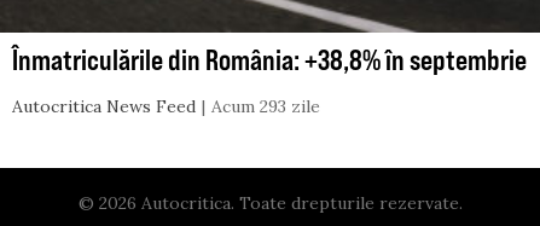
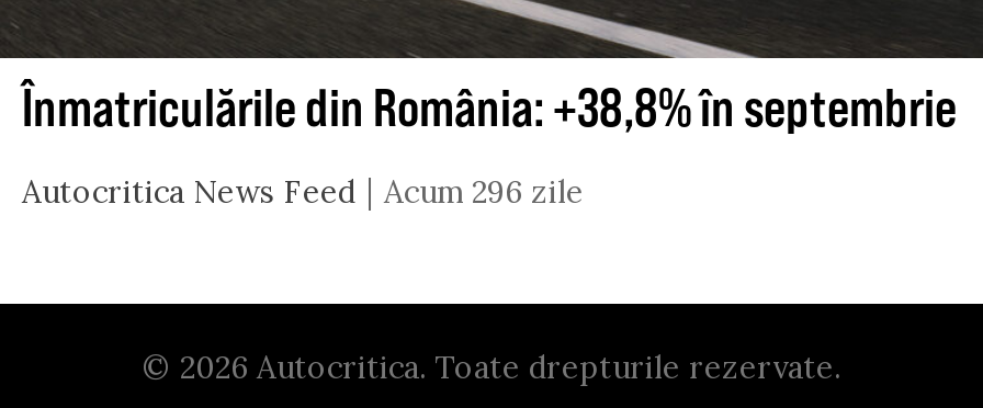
- Autocritica News Feed Acum 293 zile
+ Autocritica News Feed Acum 296 zile
